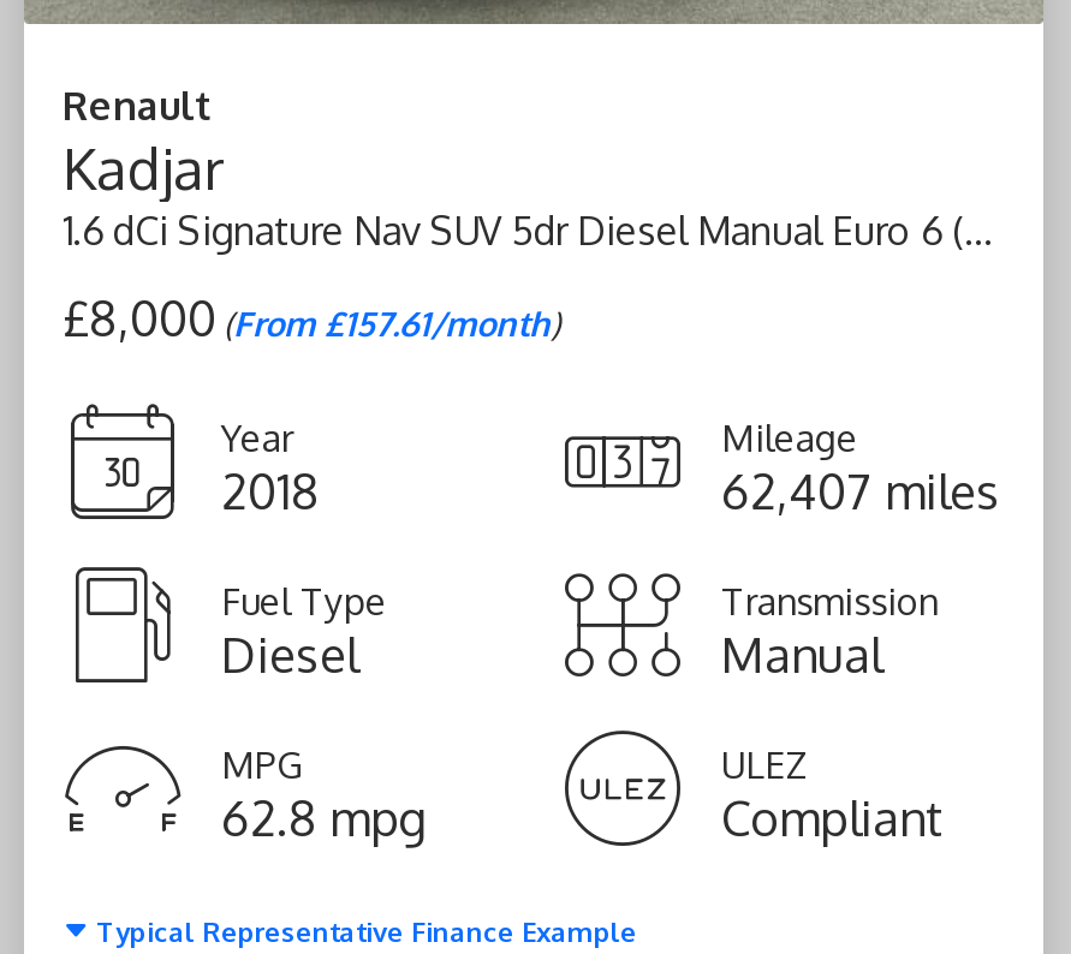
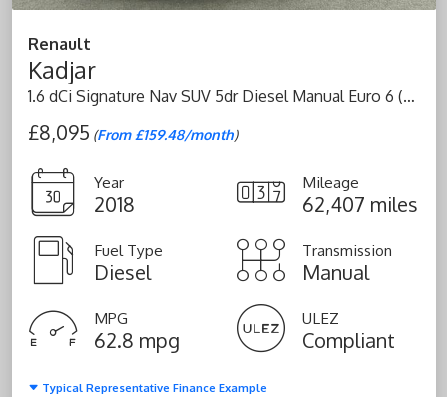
- £8,000 (From £157.61/month)
+ £8,095 (From £159.48/month)
